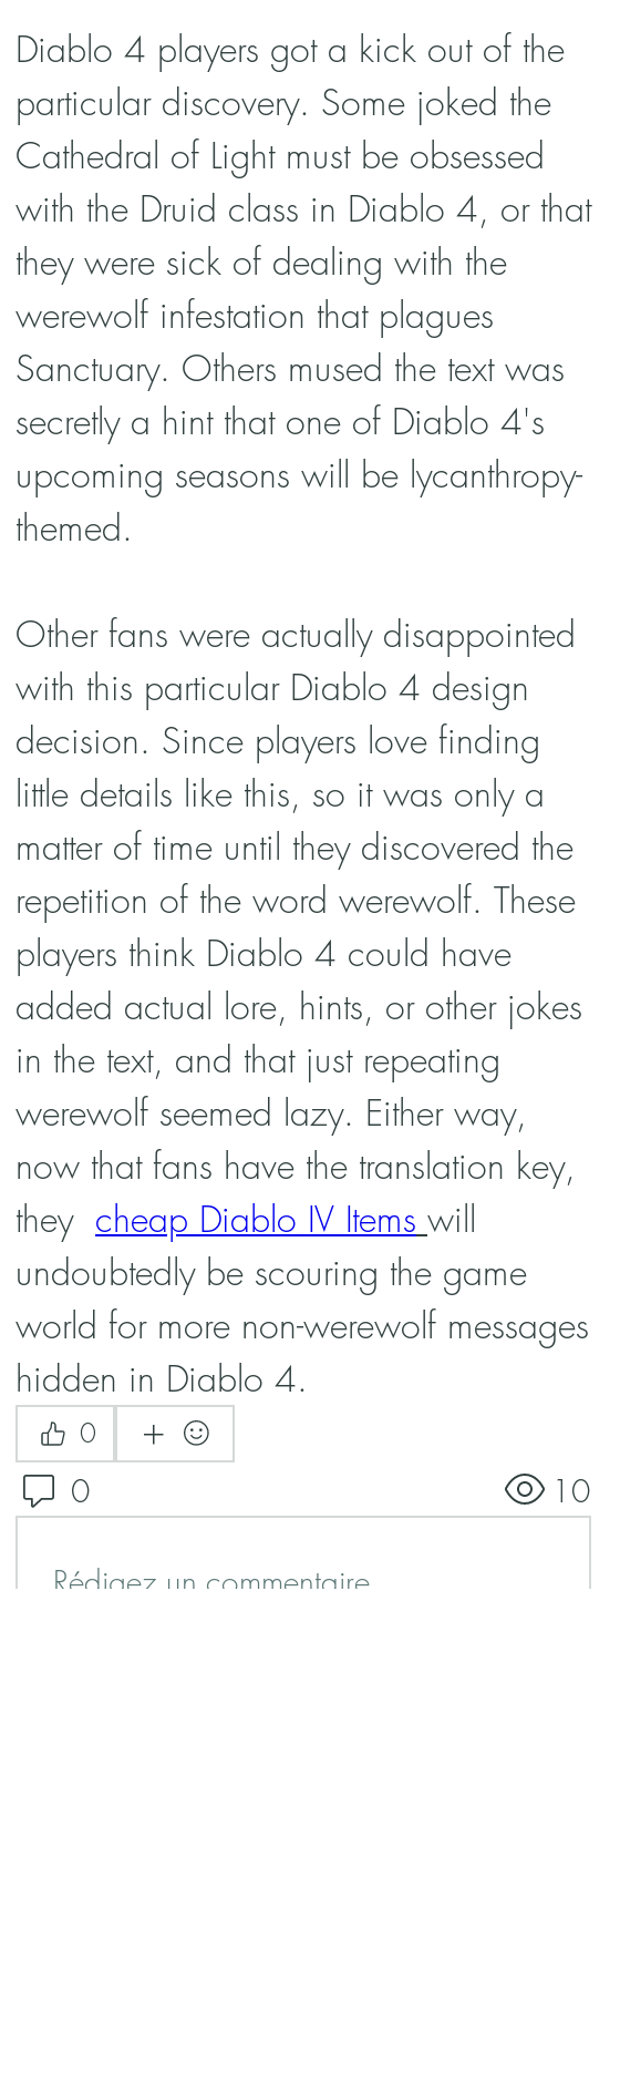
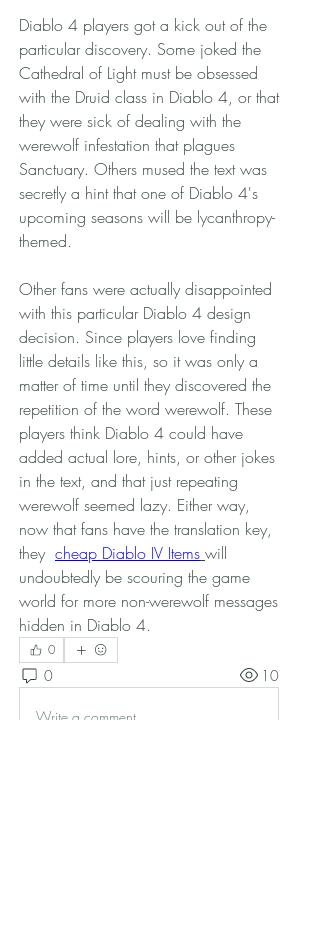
- Rédigez un commentaire...
+ Write a comment...
